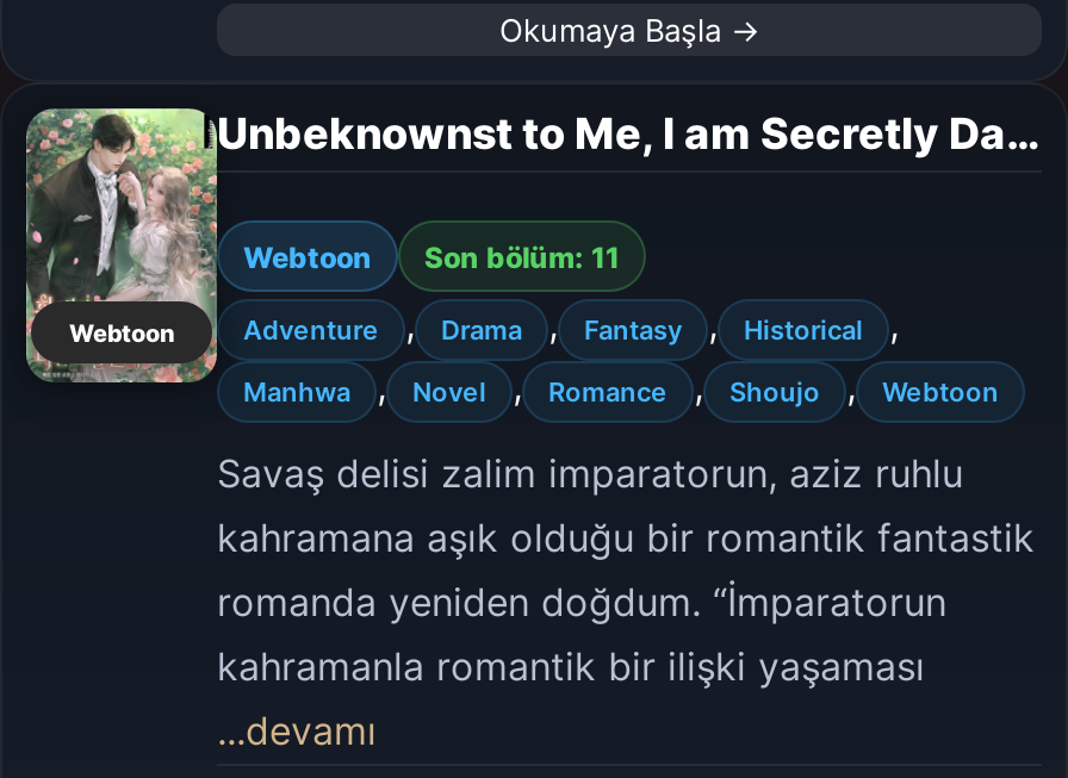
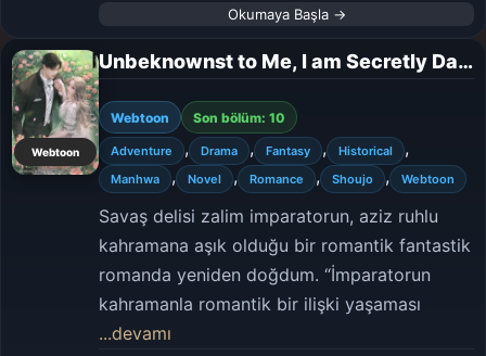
- Webtoon Son bölüm: 11
+ Webtoon Son bölüm: 10
